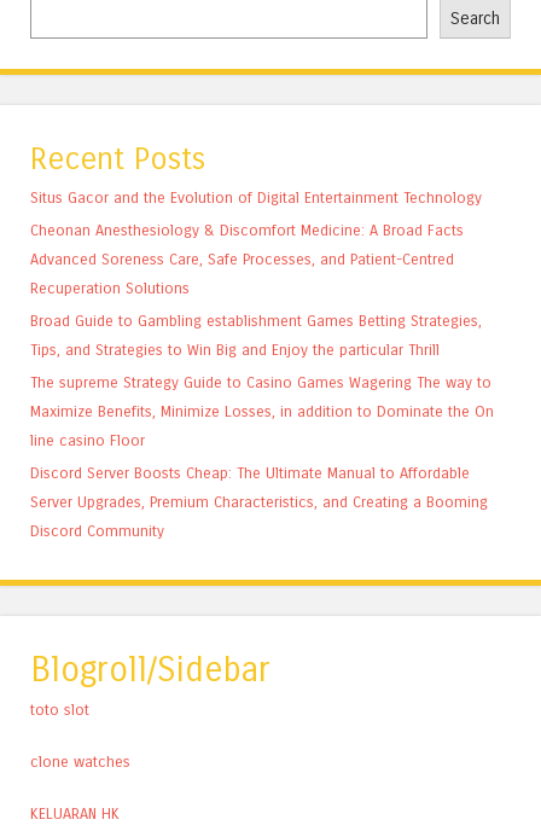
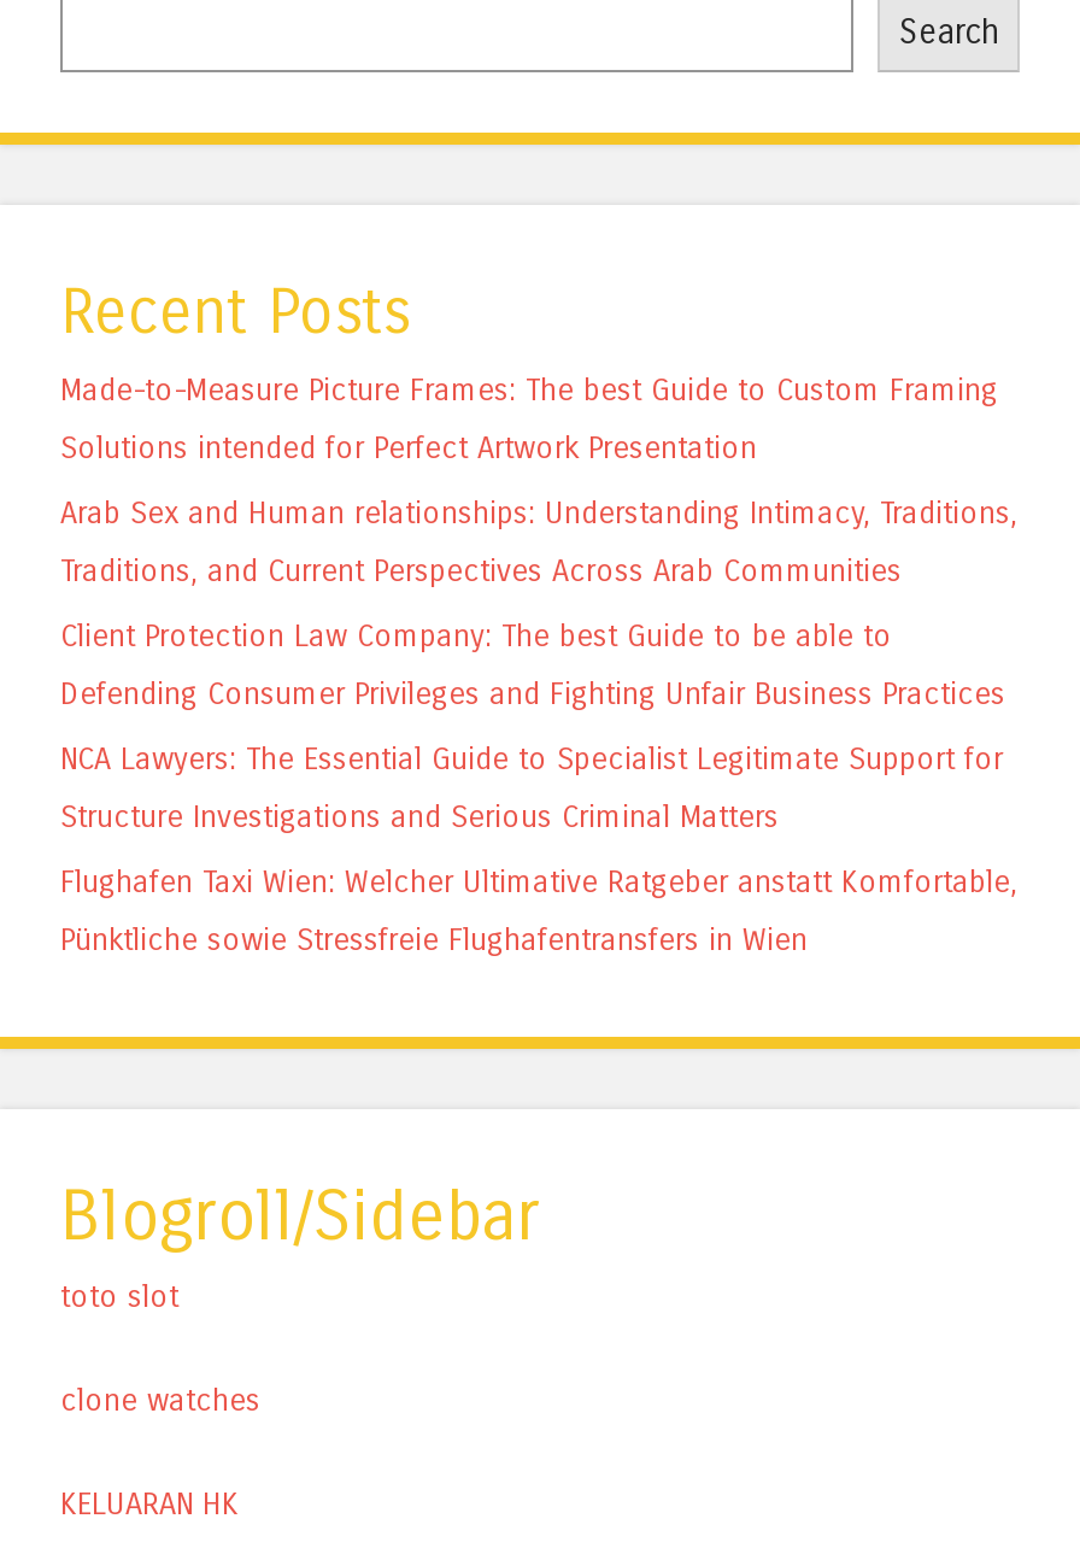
- Situs Gacor and the Evolution of Digital Entertainment Technology
- Cheonan Anesthesiology & Discomfort Medicine: A Broad Facts
- Advanced Soreness Care, Safe Processes, and Patient-Centred
- Recuperation Solutions
- Broad Guide to Gambling establishment Games Betting Strategies,
- Tips, and Strategies to Win Big and Enjoy the particular Thrill
- The supreme Strategy Guide to Casino Games Wagering The way to
- Maximize Benefits, Minimize Losses, in addition to Dominate the On
- line casino Floor
- Discord Server Boosts Cheap: The Ultimate Manual to Affordable
- Server Upgrades, Premium Characteristics, and Creating a Booming
- Discord Community
+ Made-to-Measure Picture Frames: The best Guide to Custom Framing
+ Solutions intended for Perfect Artwork Presentation
+ Arab Sex and Human relationships: Understanding Intimacy, Traditions,
+ Traditions, and Current Perspectives Across Arab Communities
+ Client Protection Law Company: The best Guide to be able to
+ Defending Consumer Privileges and Fighting Unfair Business Practices
+ NCA Lawyers: The Essential Guide to Specialist Legitimate Support for
+ Structure Investigations and Serious Criminal Matters
+ Flughafen Taxi Wien: Welcher Ultimative Ratgeber anstatt Komfortable,
+ Pünktliche sowie Stressfreie Flughafentransfers in Wien
